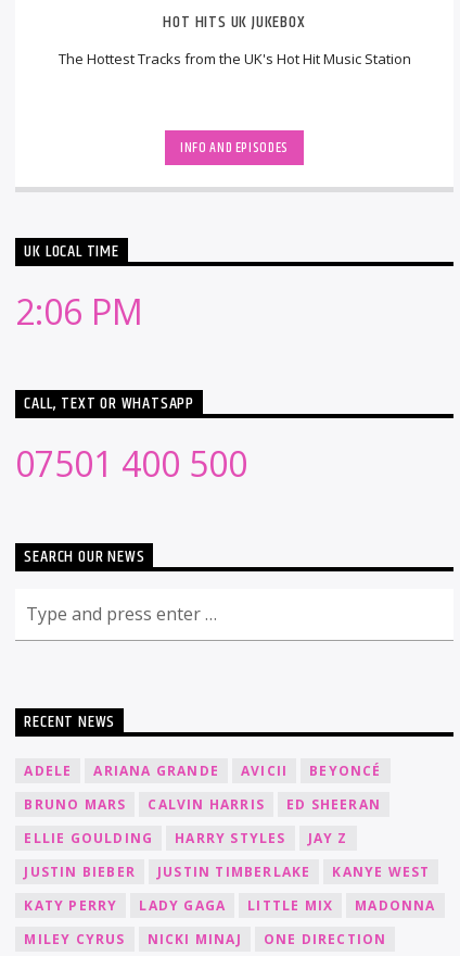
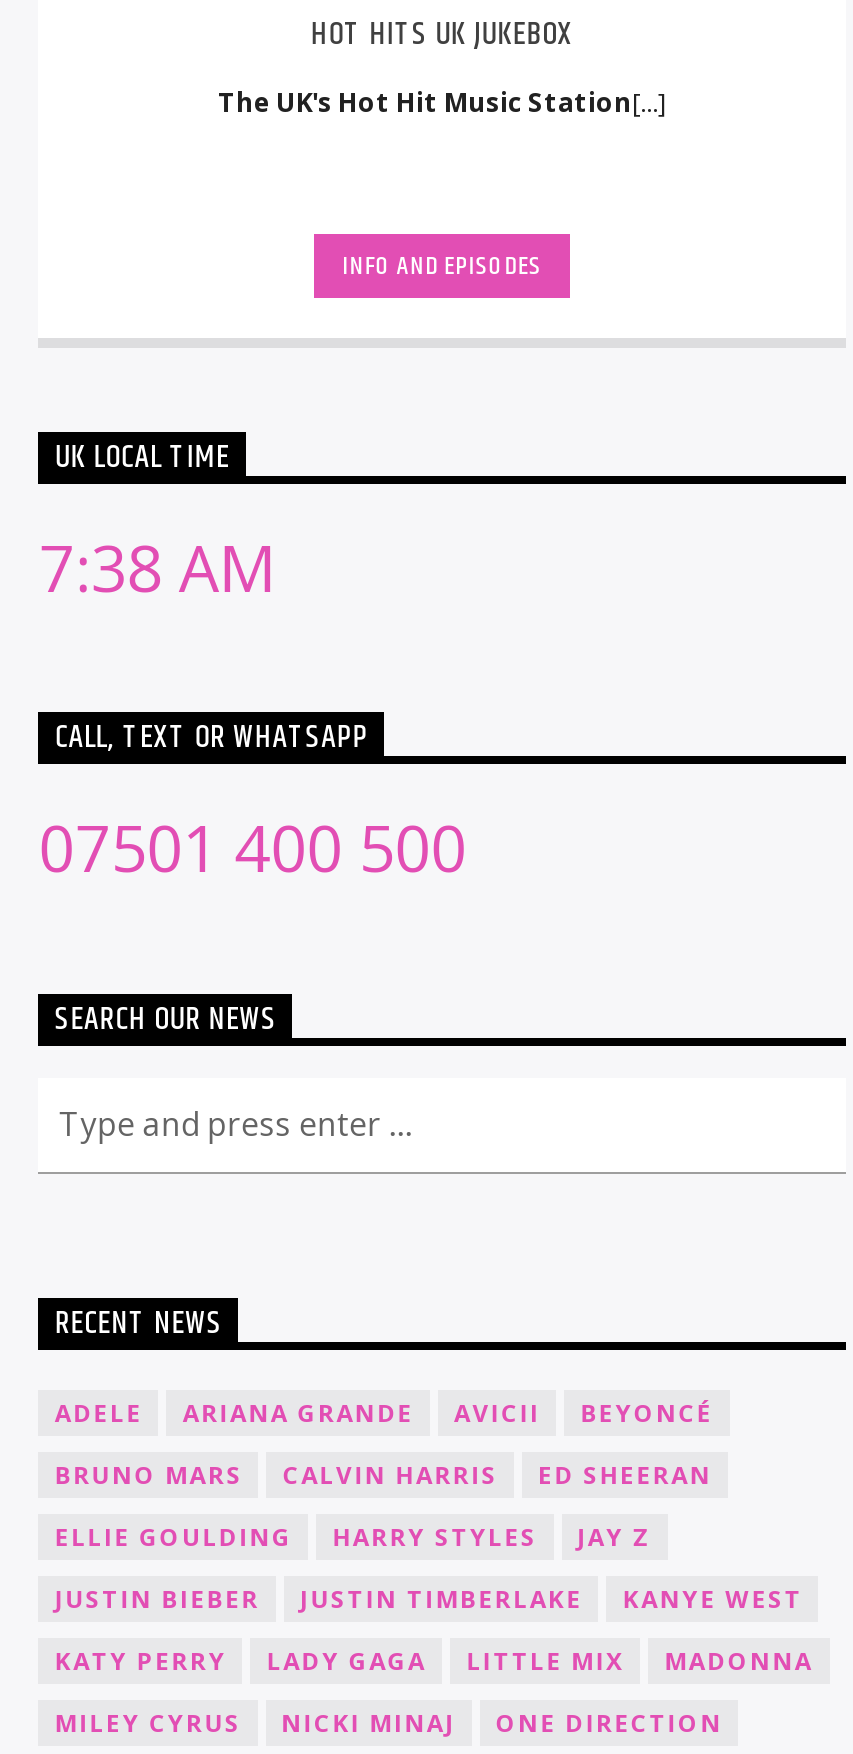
- The Hottest Tracks from the UK's Hot Hit Music Station
+ The UK's Hot Hit Music Station[...]

- 2:06 PM
+ 7:38 AM
